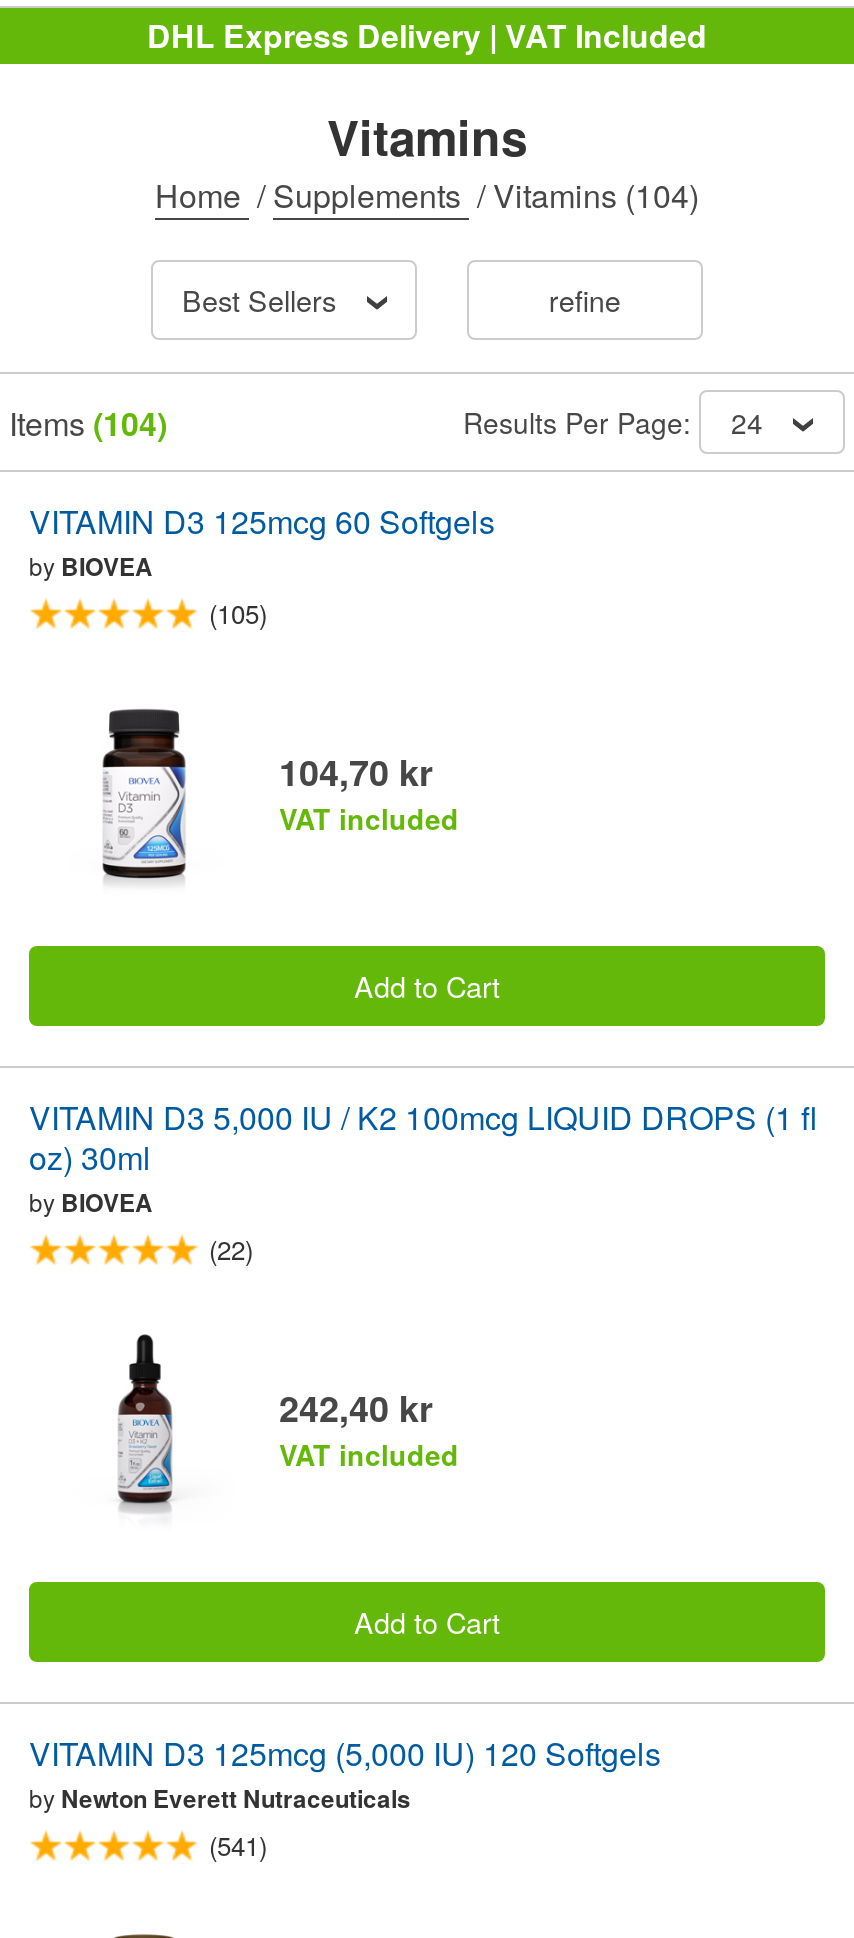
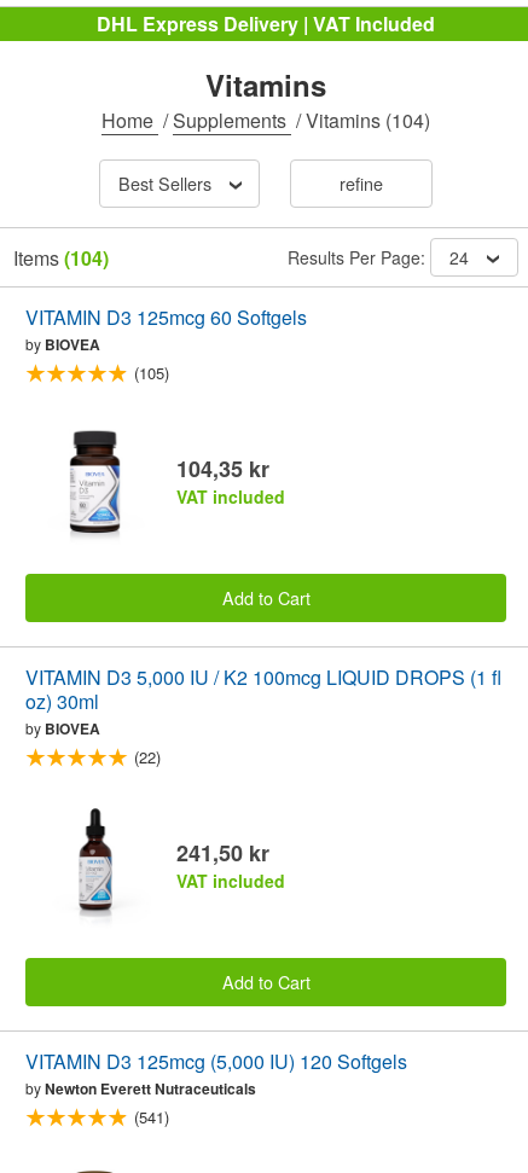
- 104,70 kr
+ 104,35 kr

- 242,40 kr
+ 241,50 kr
